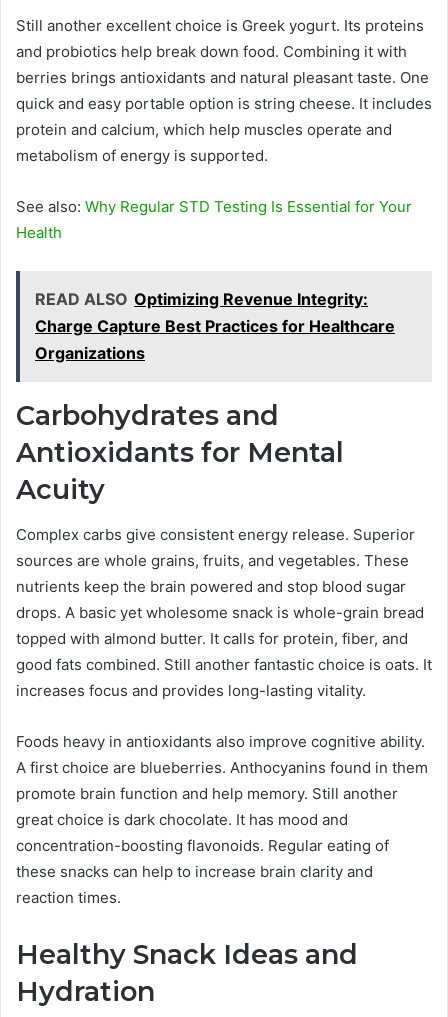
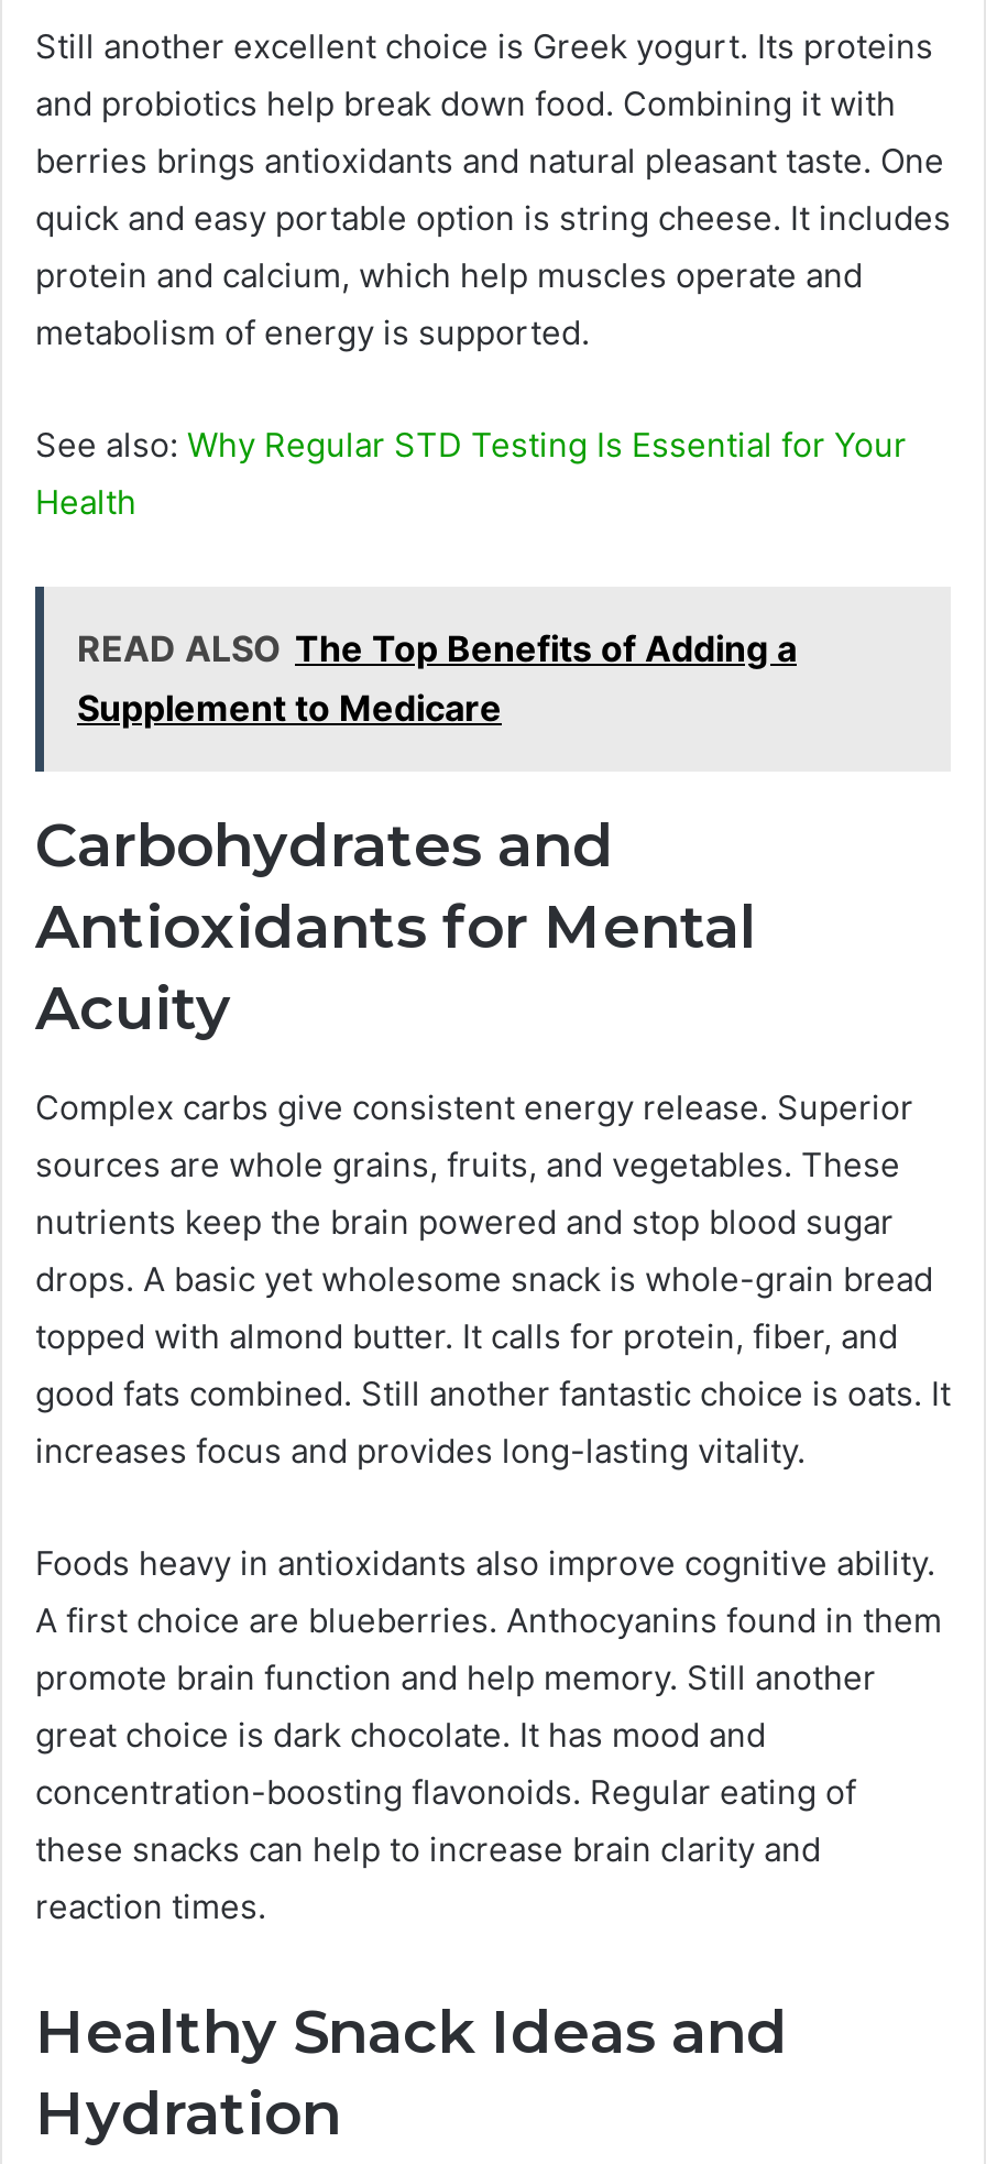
- READ ALSO Optimizing Revenue Integrity:
- Charge Capture Best Practices for Healthcare
- Organizations
+ READ ALSO The Top Benefits of Adding a
+ Supplement to Medicare
